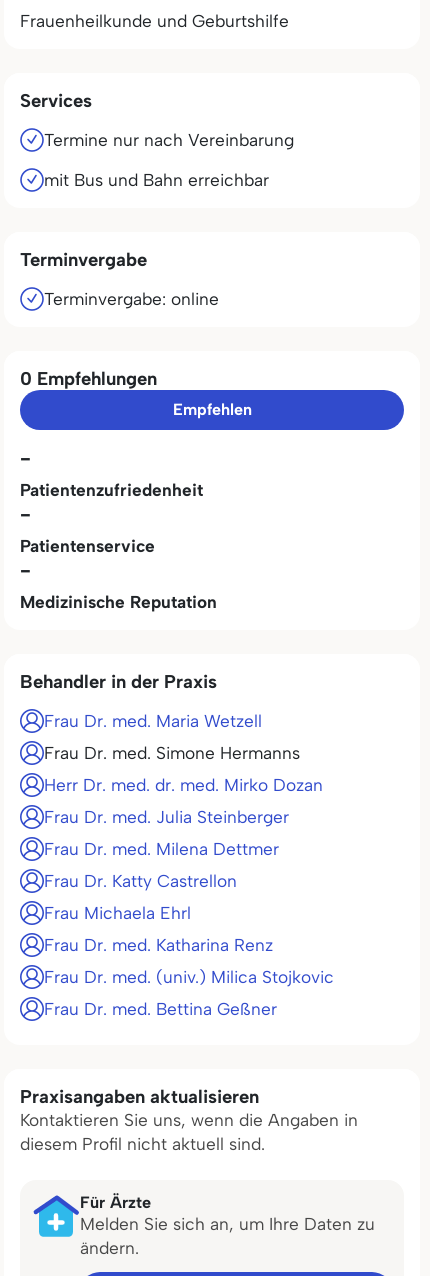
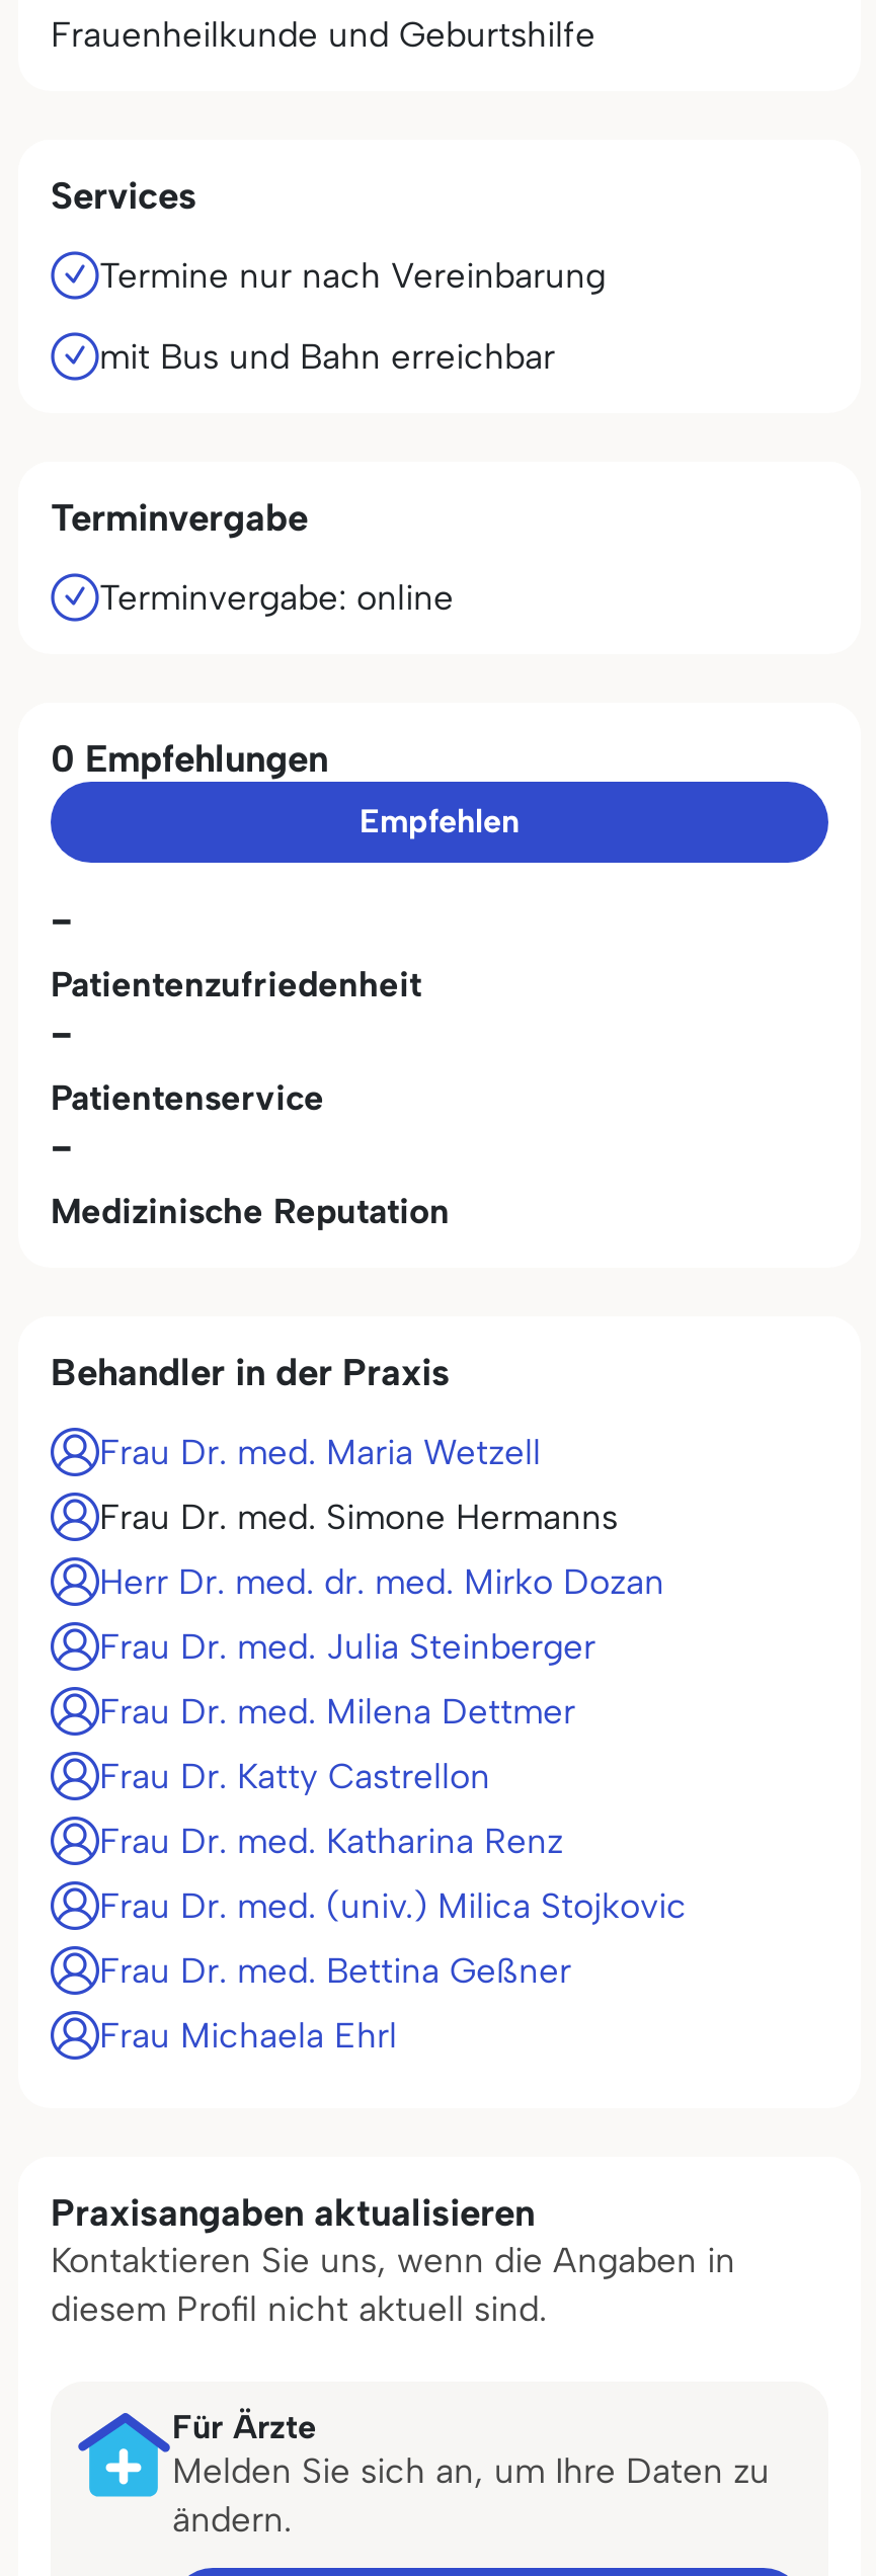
moved down: Frau Michaela Ehrl

moved up: Frau Dr. med. Katharina Renz | Frau Dr. med. (univ.) Milica Stojkovic | Frau Dr. med. Bettina Geßner
